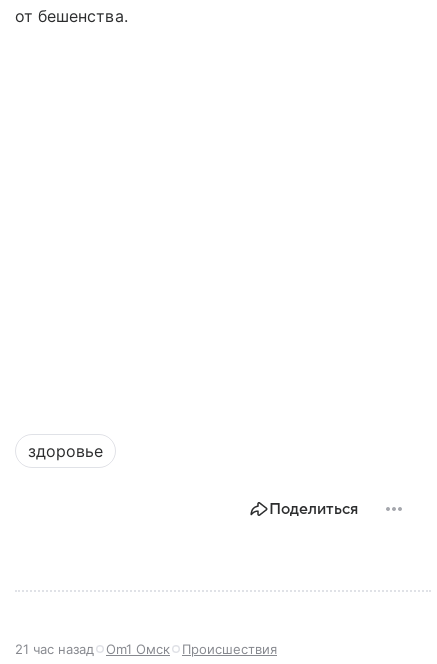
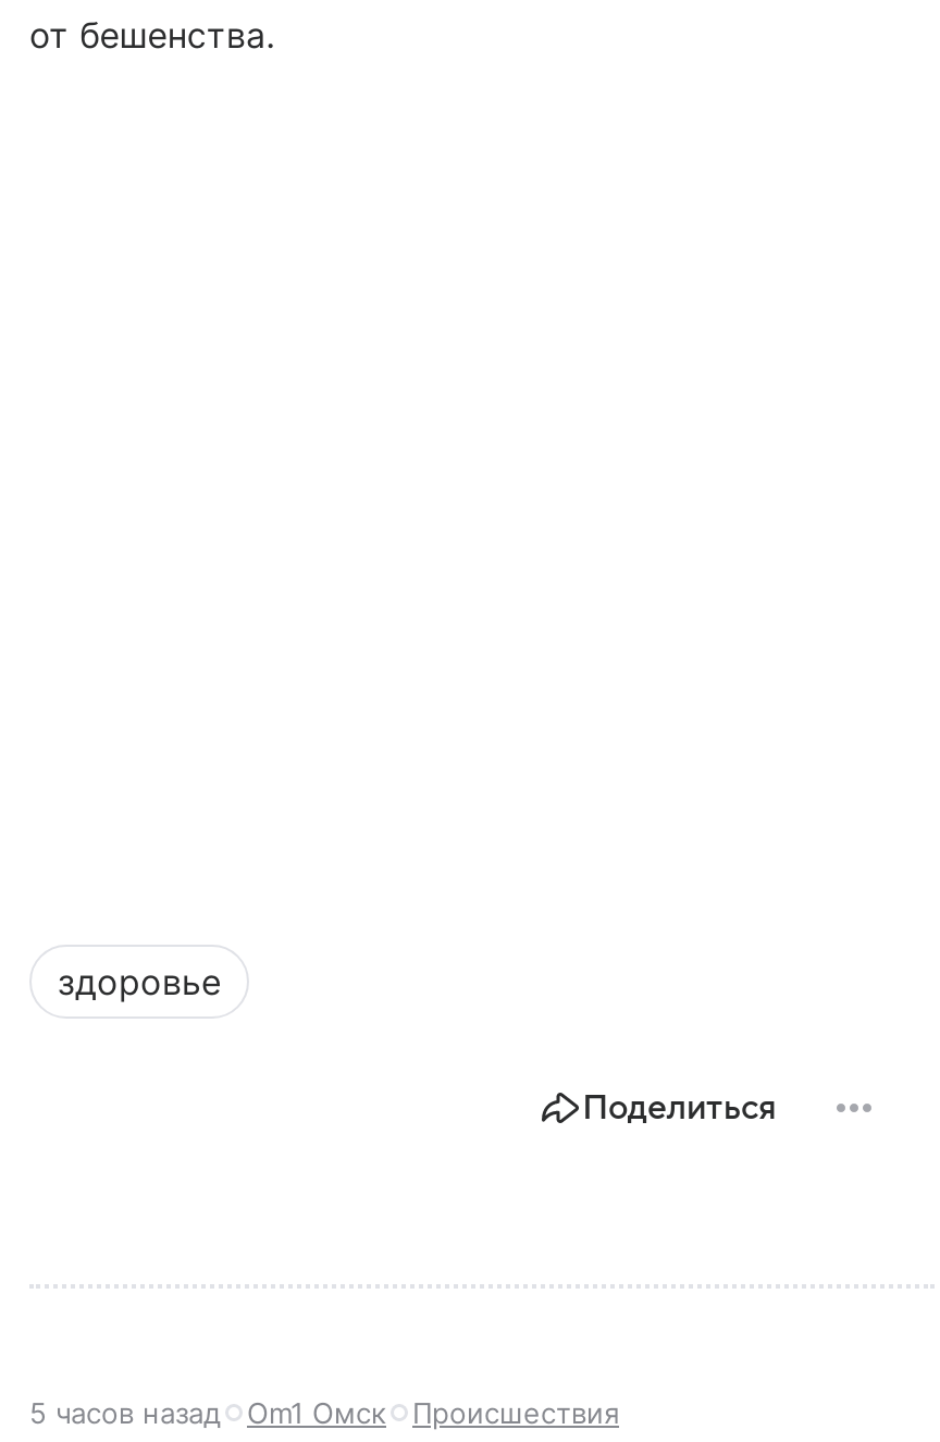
- 21 час назад Om1 Омск Происшествия
+ 5 часов назад Om1 Омск Происшествия
